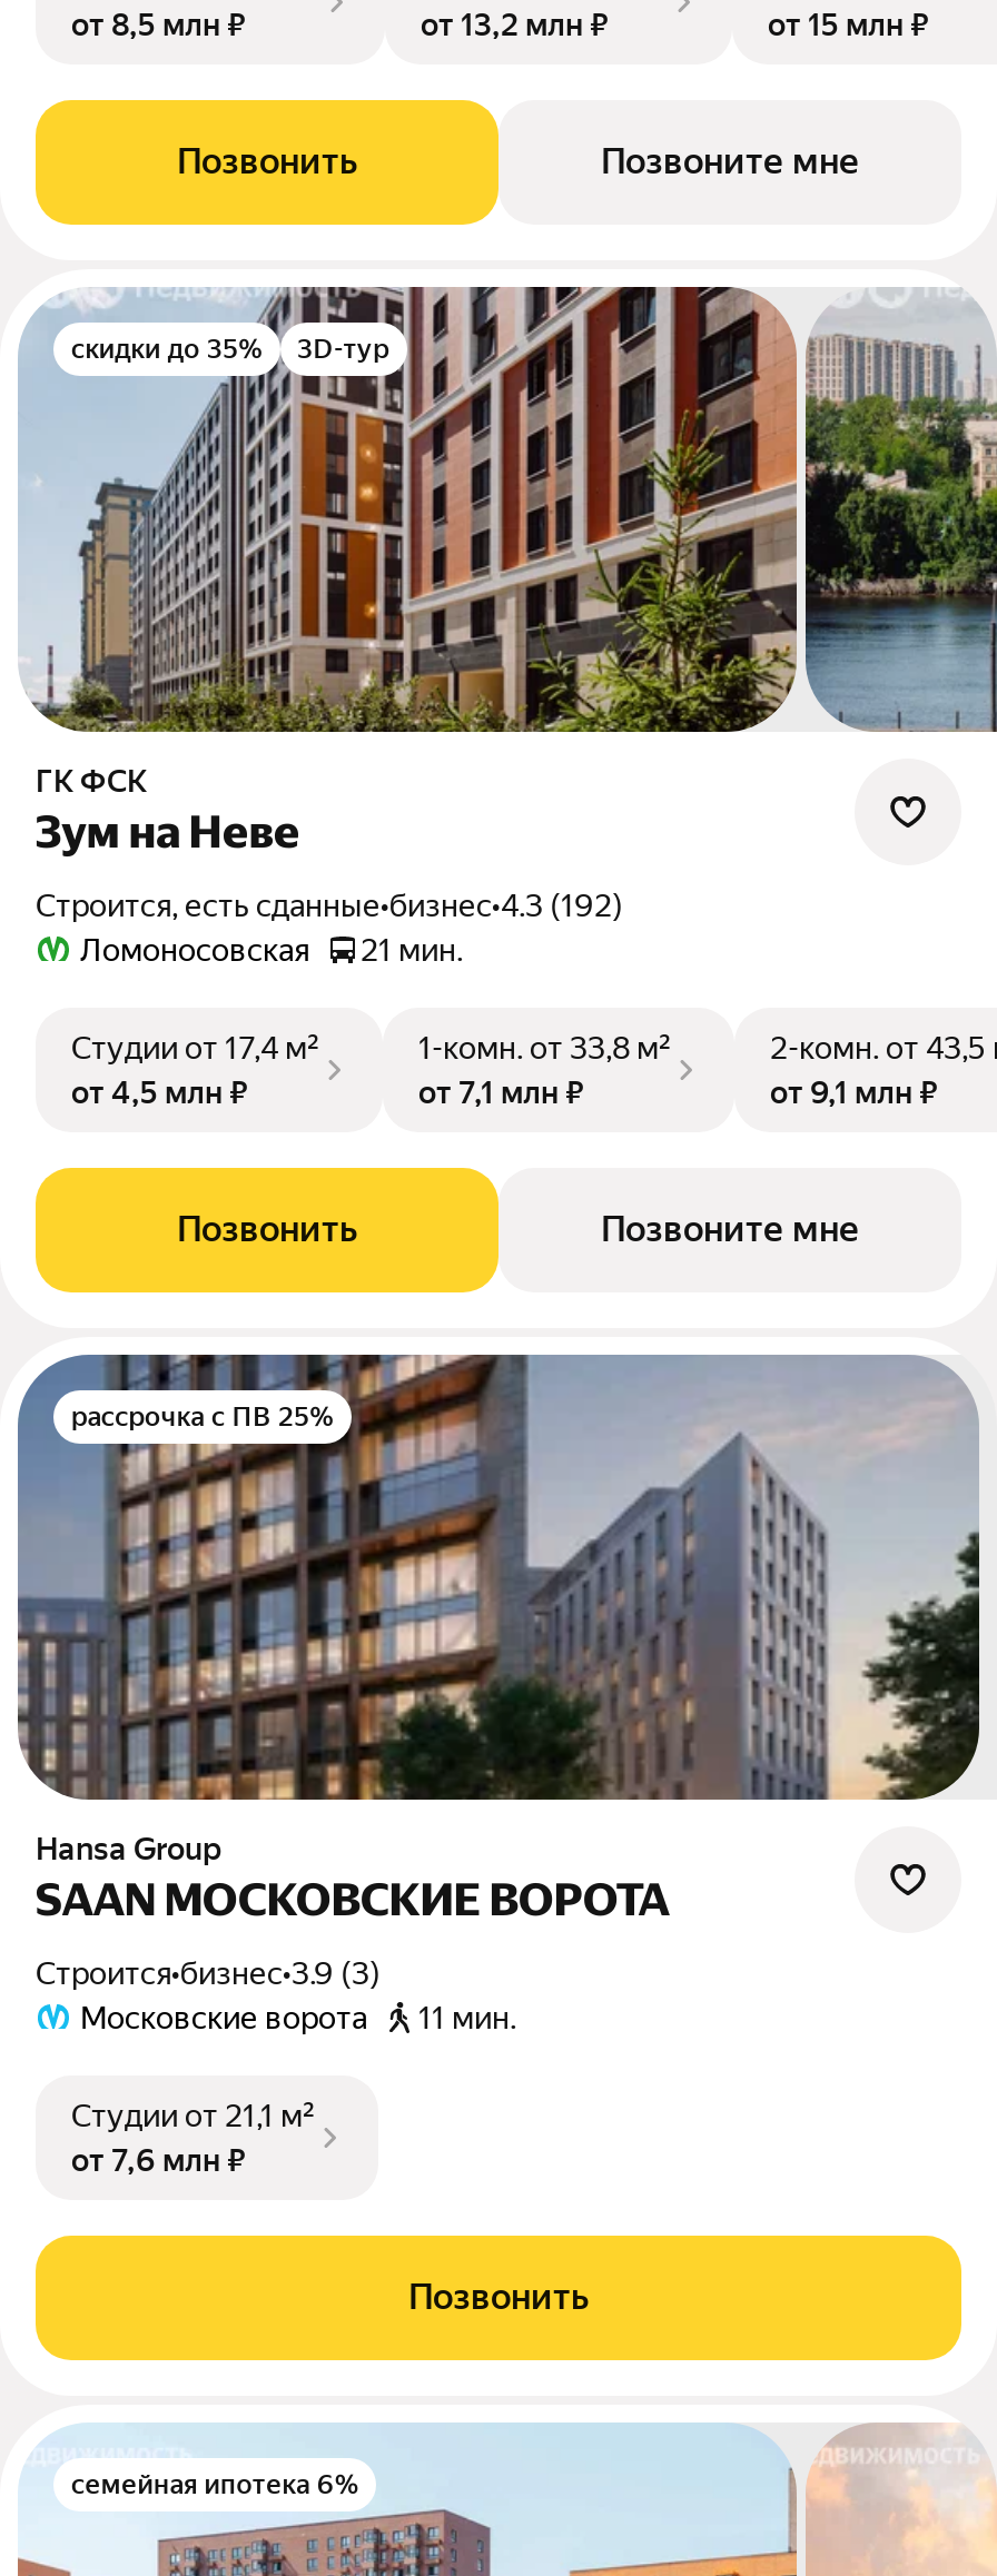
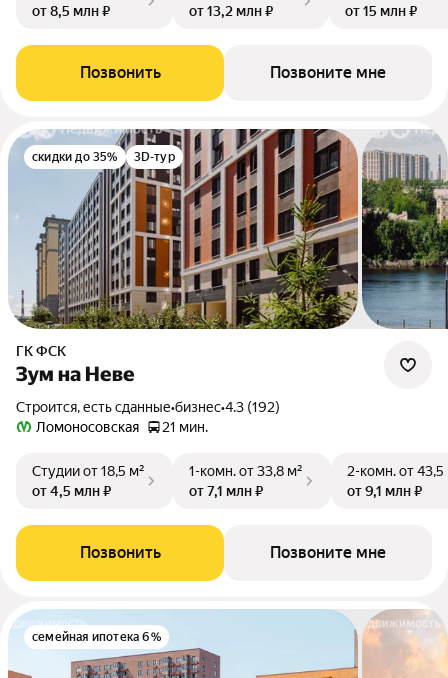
- Студии от 17,4 м²
+ Студии от 18,5 м²

- [image]
- рассрочка с ПВ 25%

- Hansa Group
- SAAN МОСКОВСКИЕ ВОРОТА
- Строится•бизнес•3.9 (3)
- Московские ворота
- 11 мин.
- Студии от 21,1 м²
- от 7,6 млн ₽
- Позвонить
